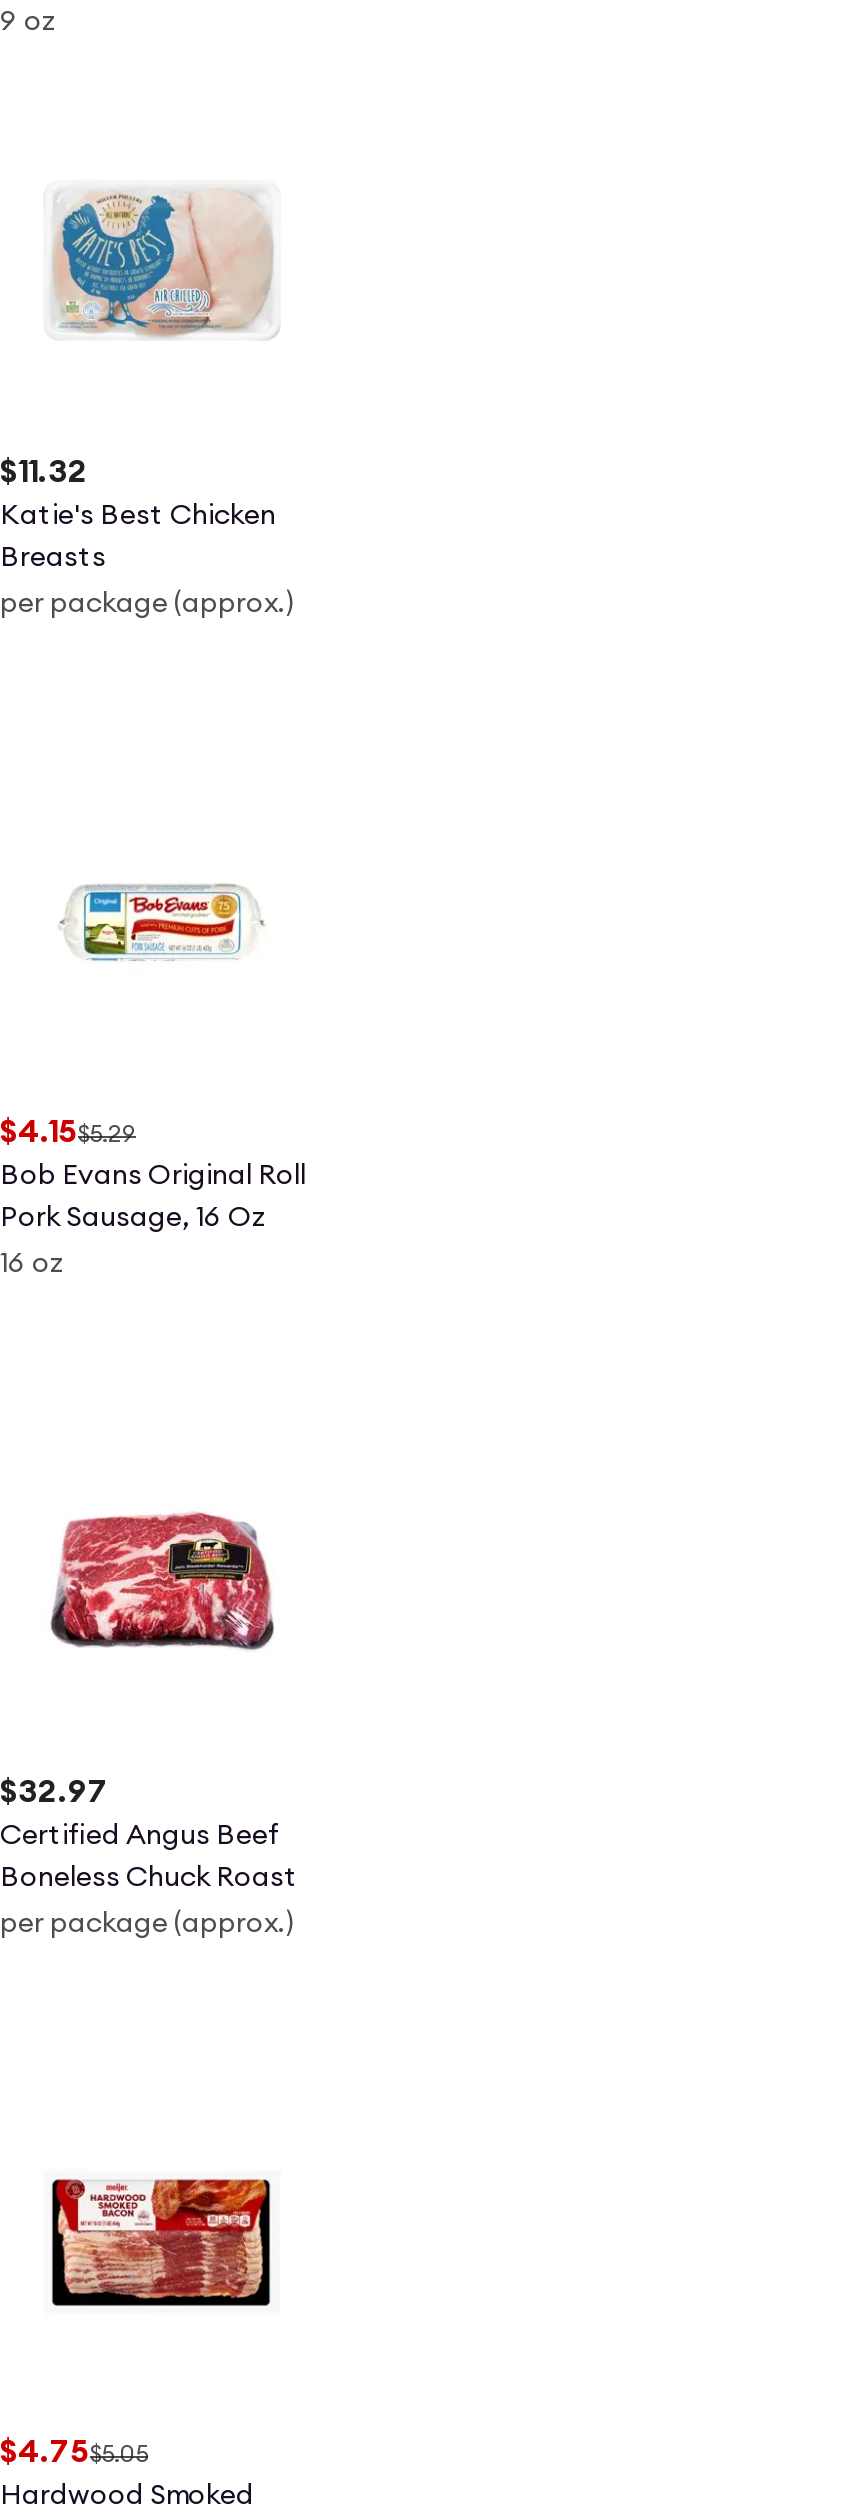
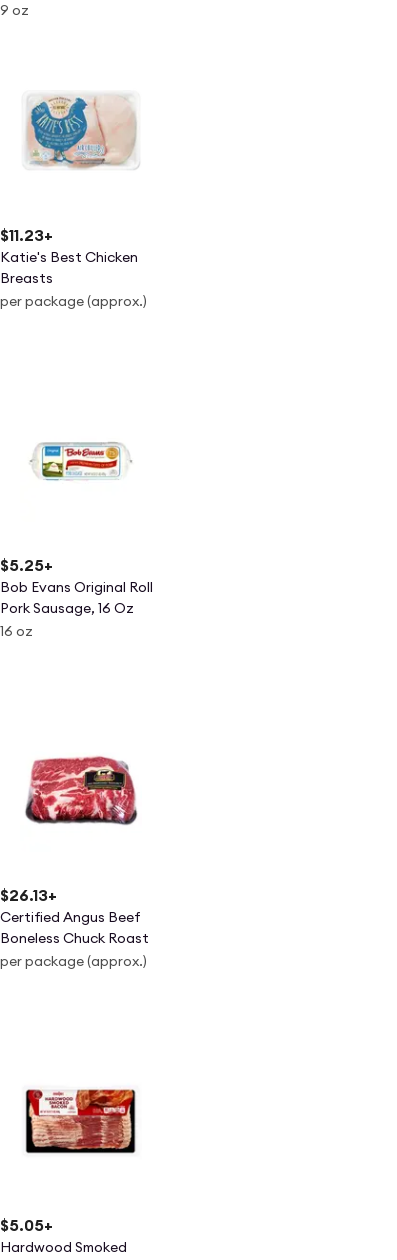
- $11.32
+ $11.23+

- $4.15$5.29
+ $5.25+

- $32.97
+ $26.13+

- $4.75$5.05
+ $5.05+
